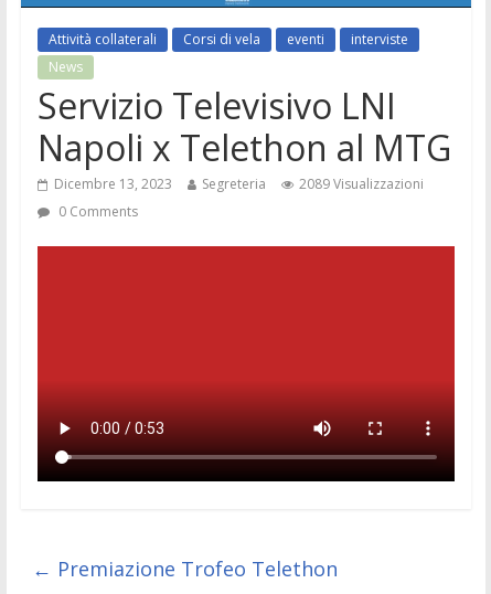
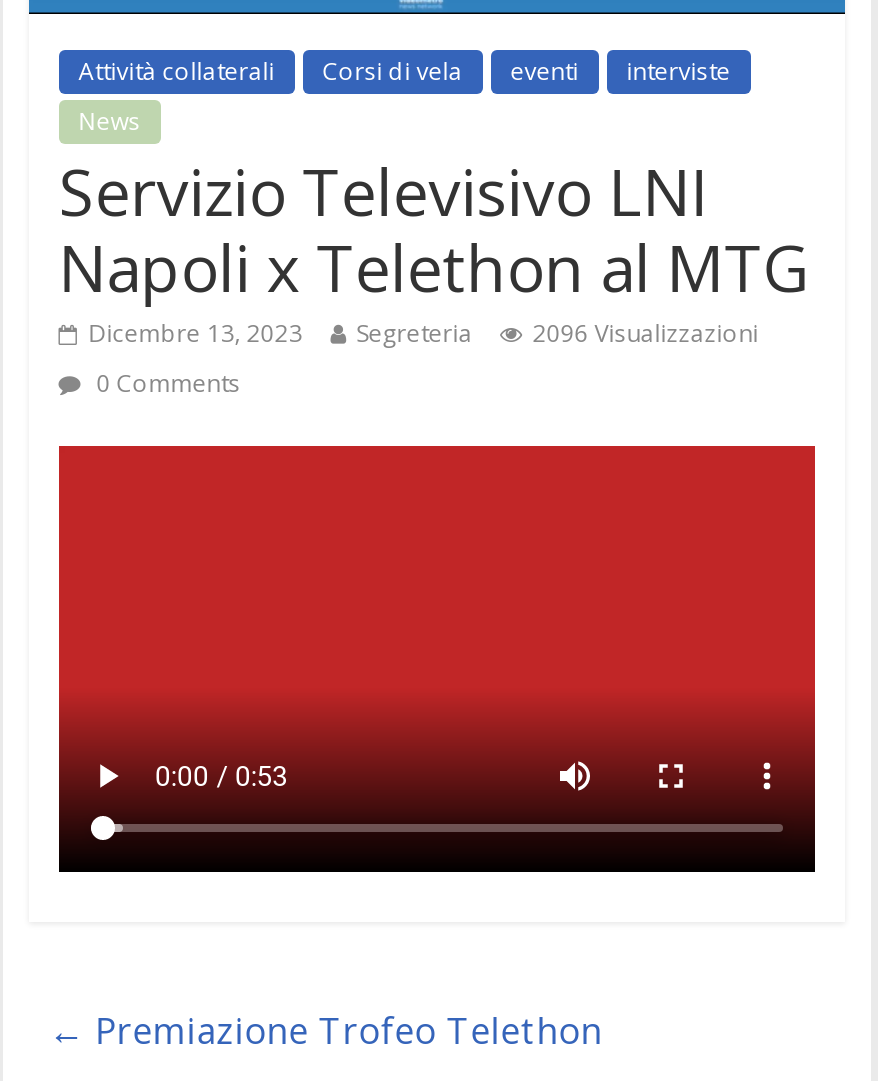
- 2089 Visualizzazioni
+ 2096 Visualizzazioni
